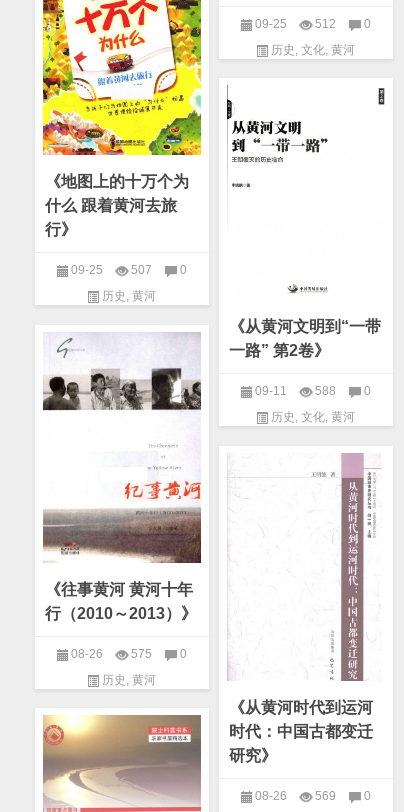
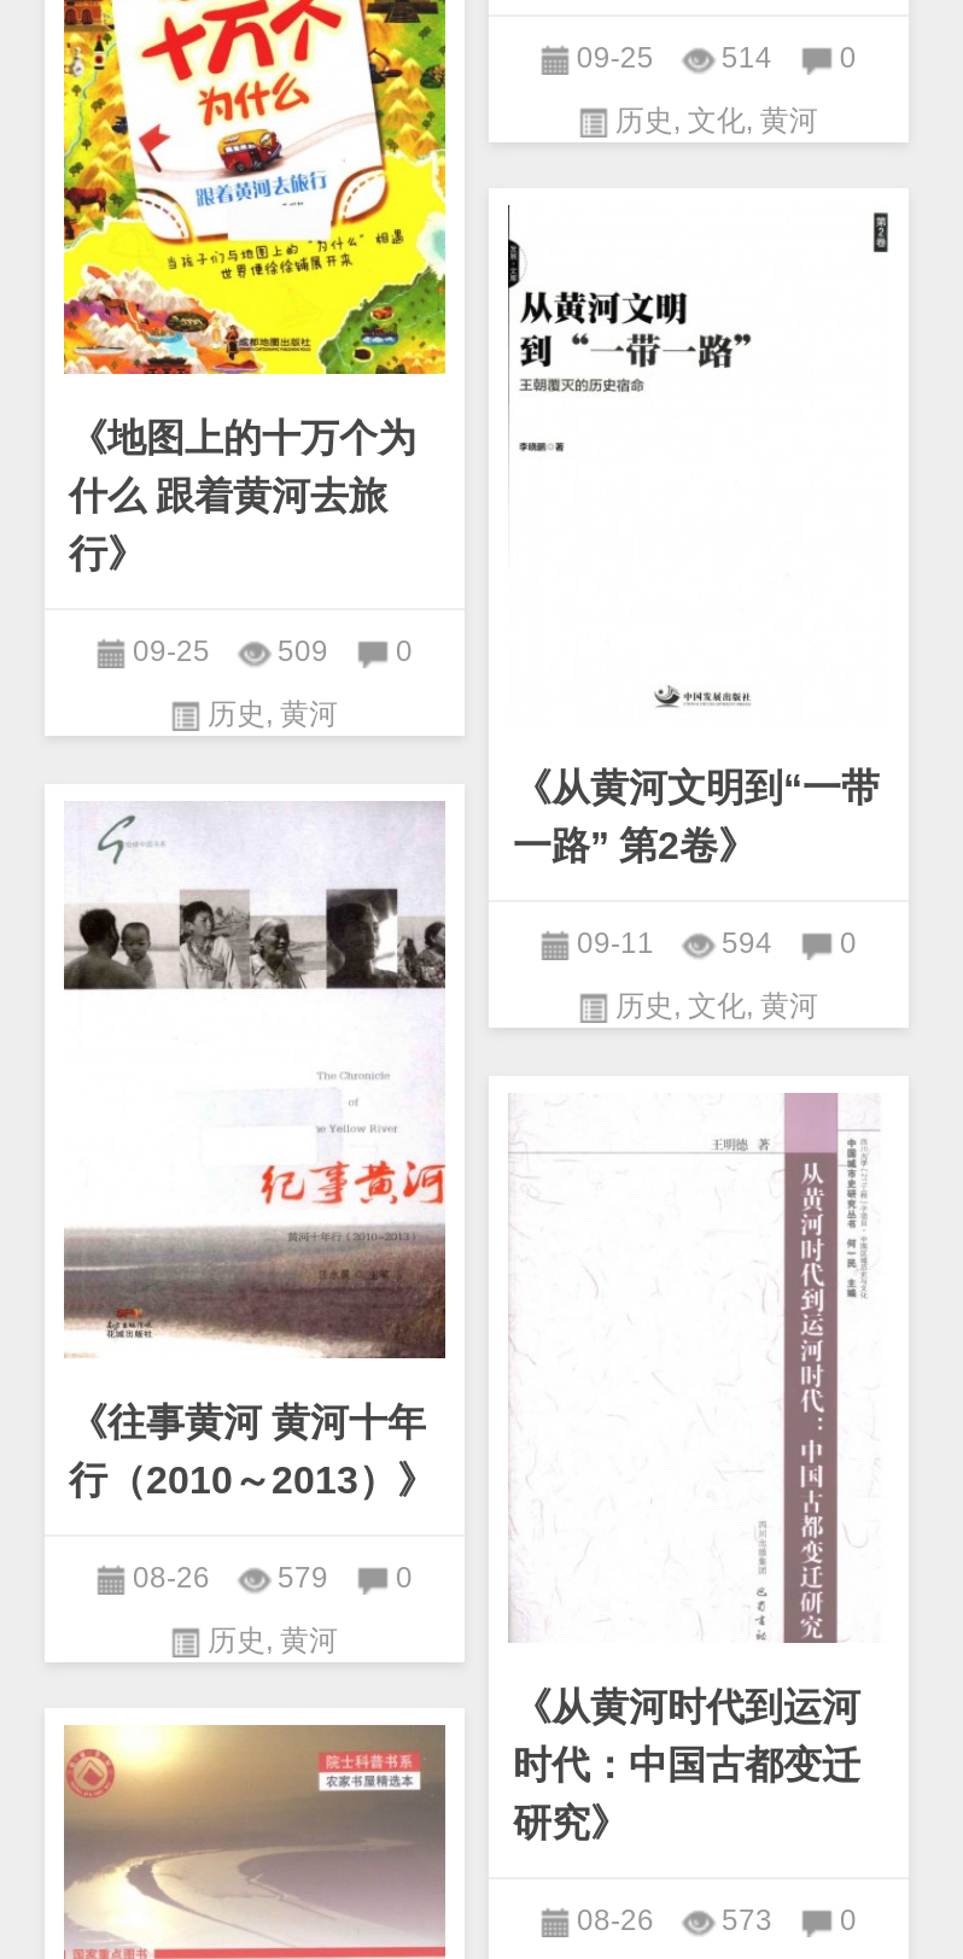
- 09-25 512 0
+ 09-25 514 0

- 09-25 507 0
+ 09-25 509 0

- 09-11 588 0
+ 09-11 594 0

- 08-26 575 0
+ 08-26 579 0

- 08-26 569 0
+ 08-26 573 0
